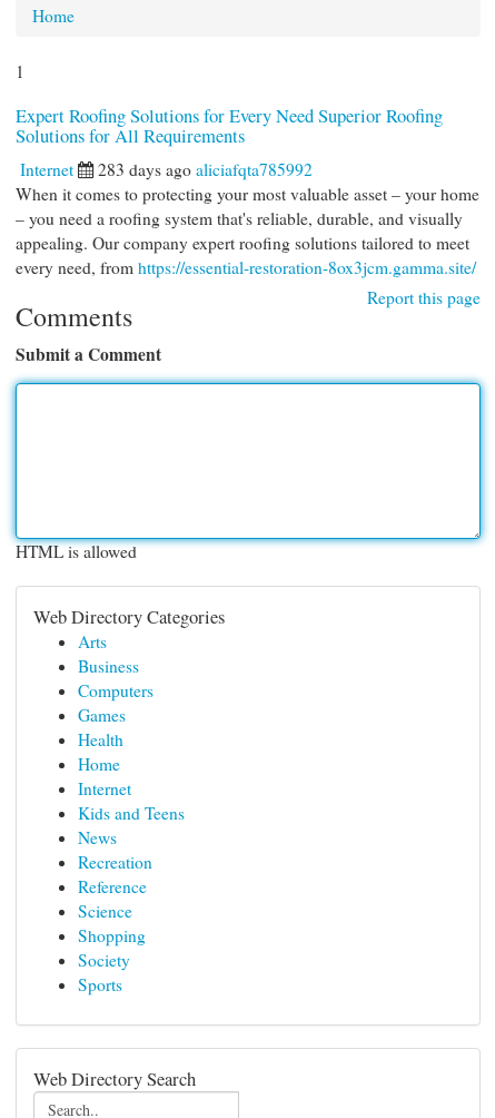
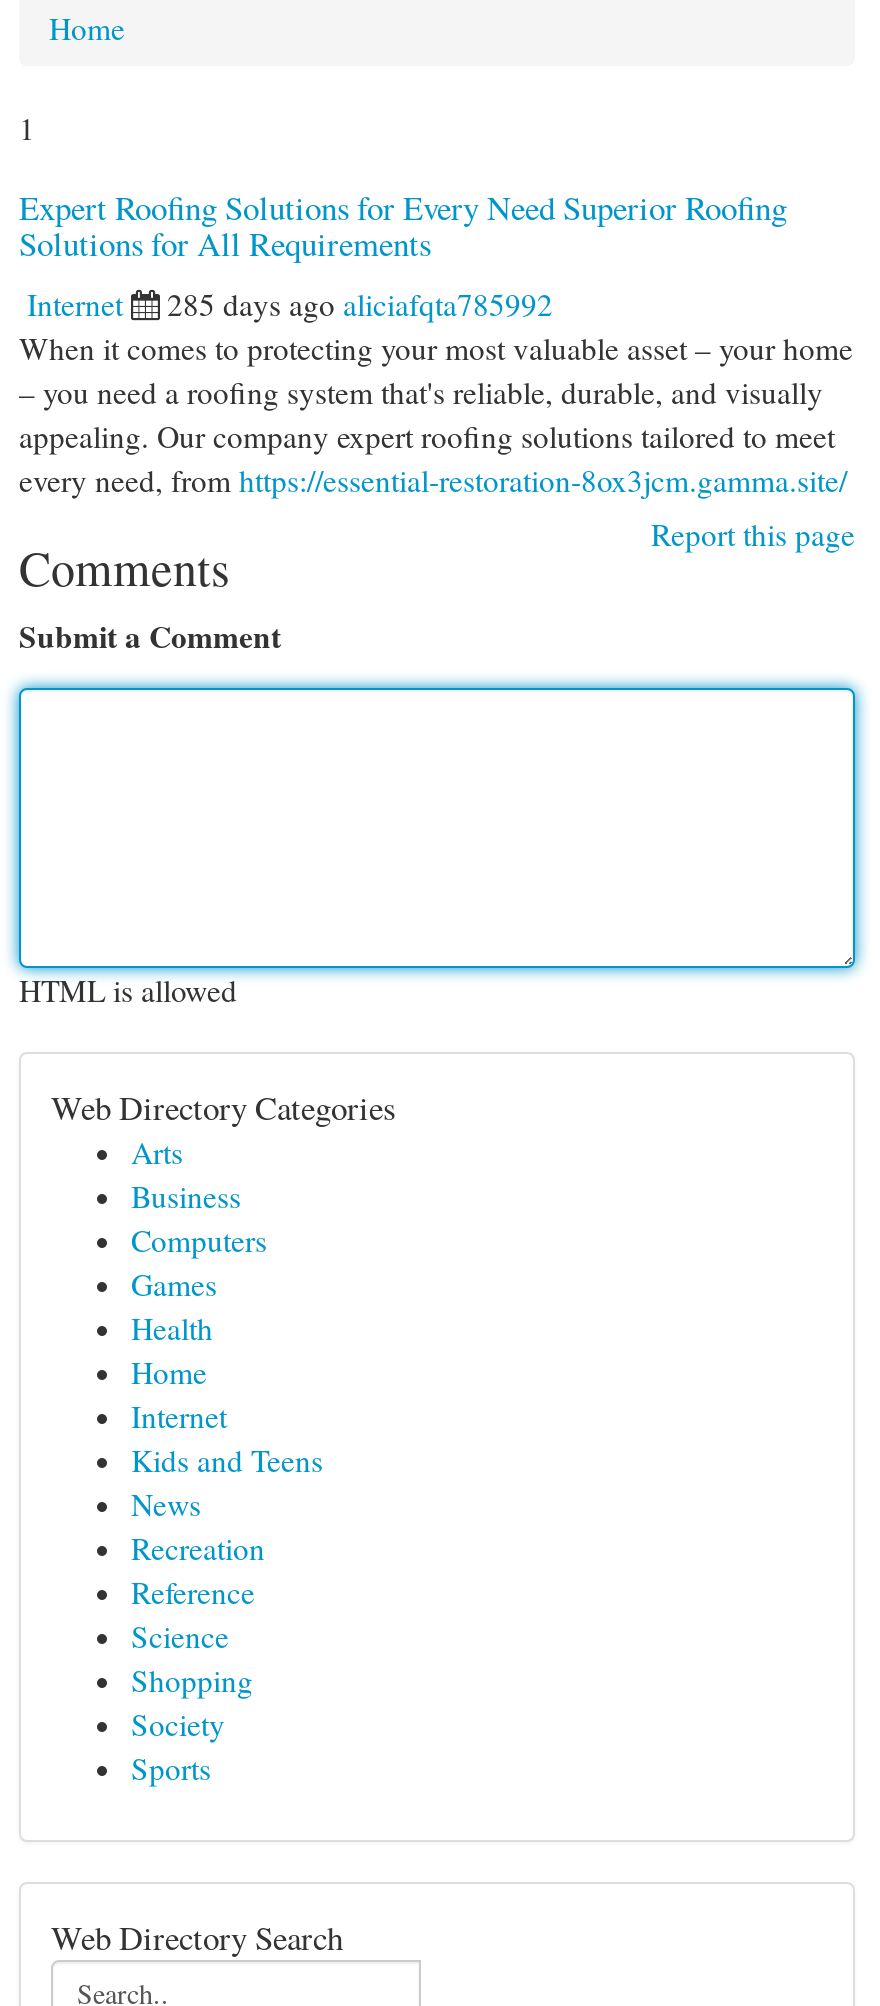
- 283 days ago aliciafqta785992
+ 285 days ago aliciafqta785992
